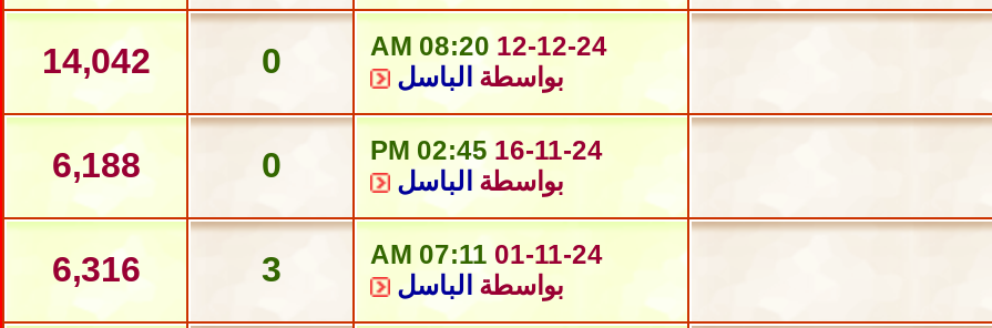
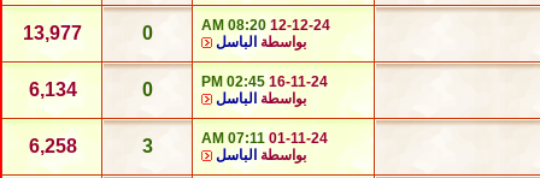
- 14,042
+ 13,977

- 6,188
+ 6,134

- 6,316
+ 6,258
